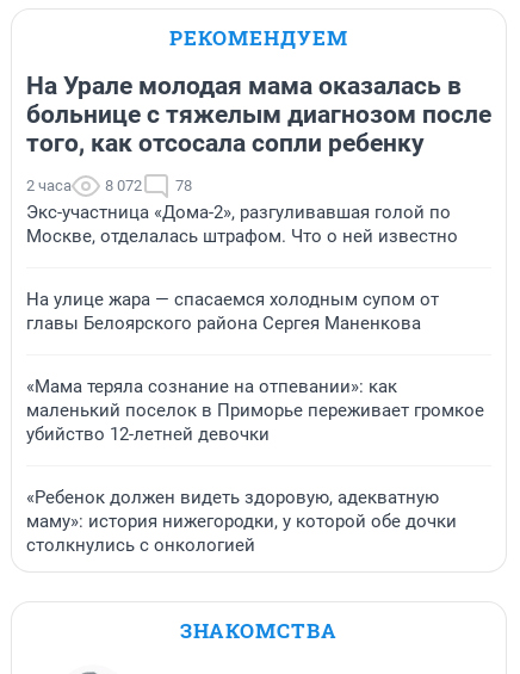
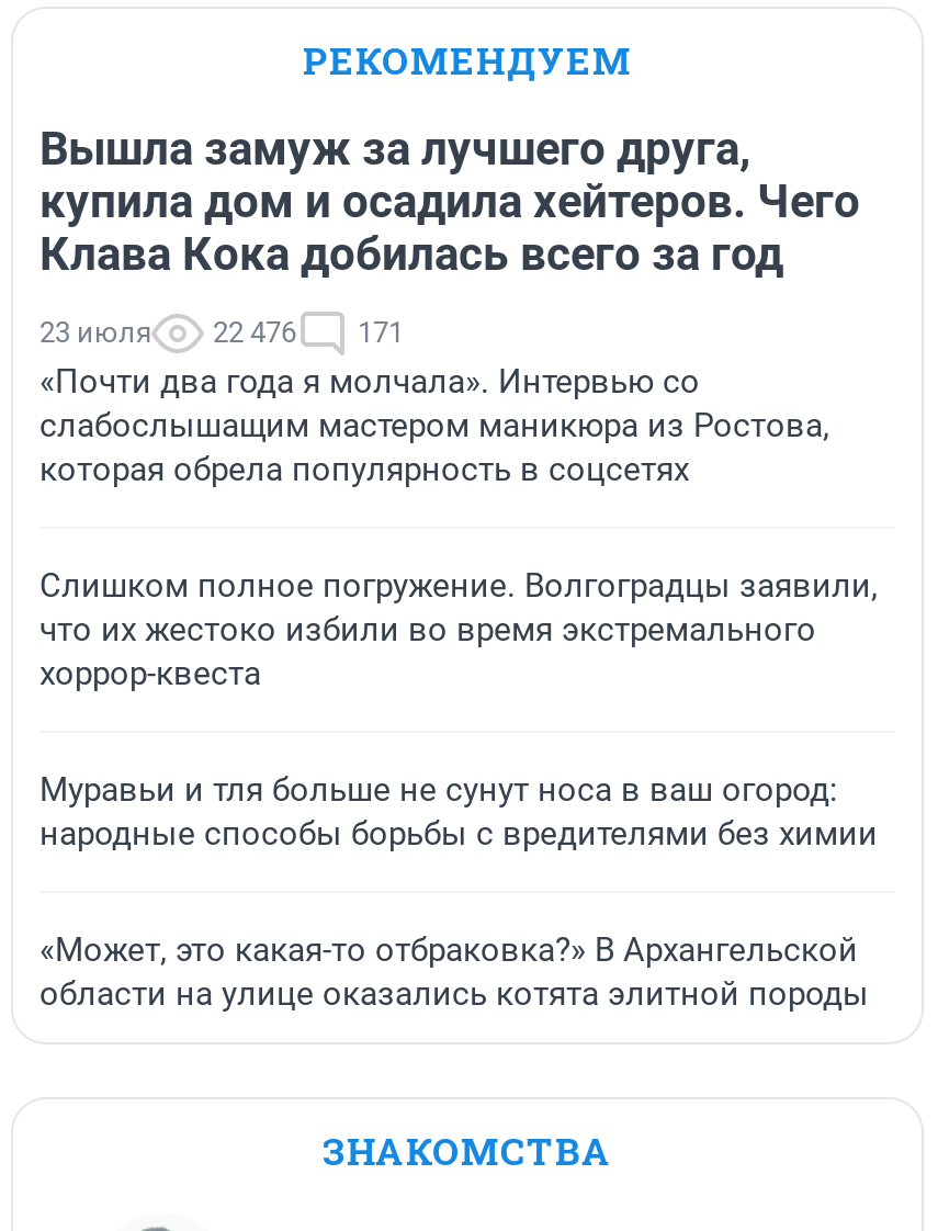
- На Урале молодая мама оказалась в
- больнице с тяжелым диагнозом после
- того, как отсосала сопли ребенку
+ Вышла замуж за лучшего друга,
+ купила дом и осадила хейтеров. Чего
+ Клава Кока добилась всего за год

- 2 часа
- 8 072
- 78
- Экс-участница «Дома-2», разгуливавшая голой по
- Москве, отделалась штрафом. Что о ней известно
+ 23 июля
+ 22 476
+ 171
+ «Почти два года я молчала». Интервью со
+ слабослышащим мастером маникюра из Ростова,
+ которая обрела популярность в соцсетях

- На улице жара — спасаемся холодным супом от
- главы Белоярского района Сергея Маненкова
+ Слишком полное погружение. Волгоградцы заявили,
+ что их жестоко избили во время экстремального
+ хоррор-квеста

- «Мама теряла сознание на отпевании»: как
- маленький поселок в Приморье переживает громкое
- убийство 12-летней девочки
+ Муравьи и тля больше не сунут носа в ваш огород:
+ народные способы борьбы с вредителями без химии

- «Ребенок должен видеть здоровую, адекватную
- маму»: история нижегородки, у которой обе дочки
- столкнулись с онкологией
+ «Может, это какая-то отбраковка?» В Архангельской
+ области на улице оказались котята элитной породы
